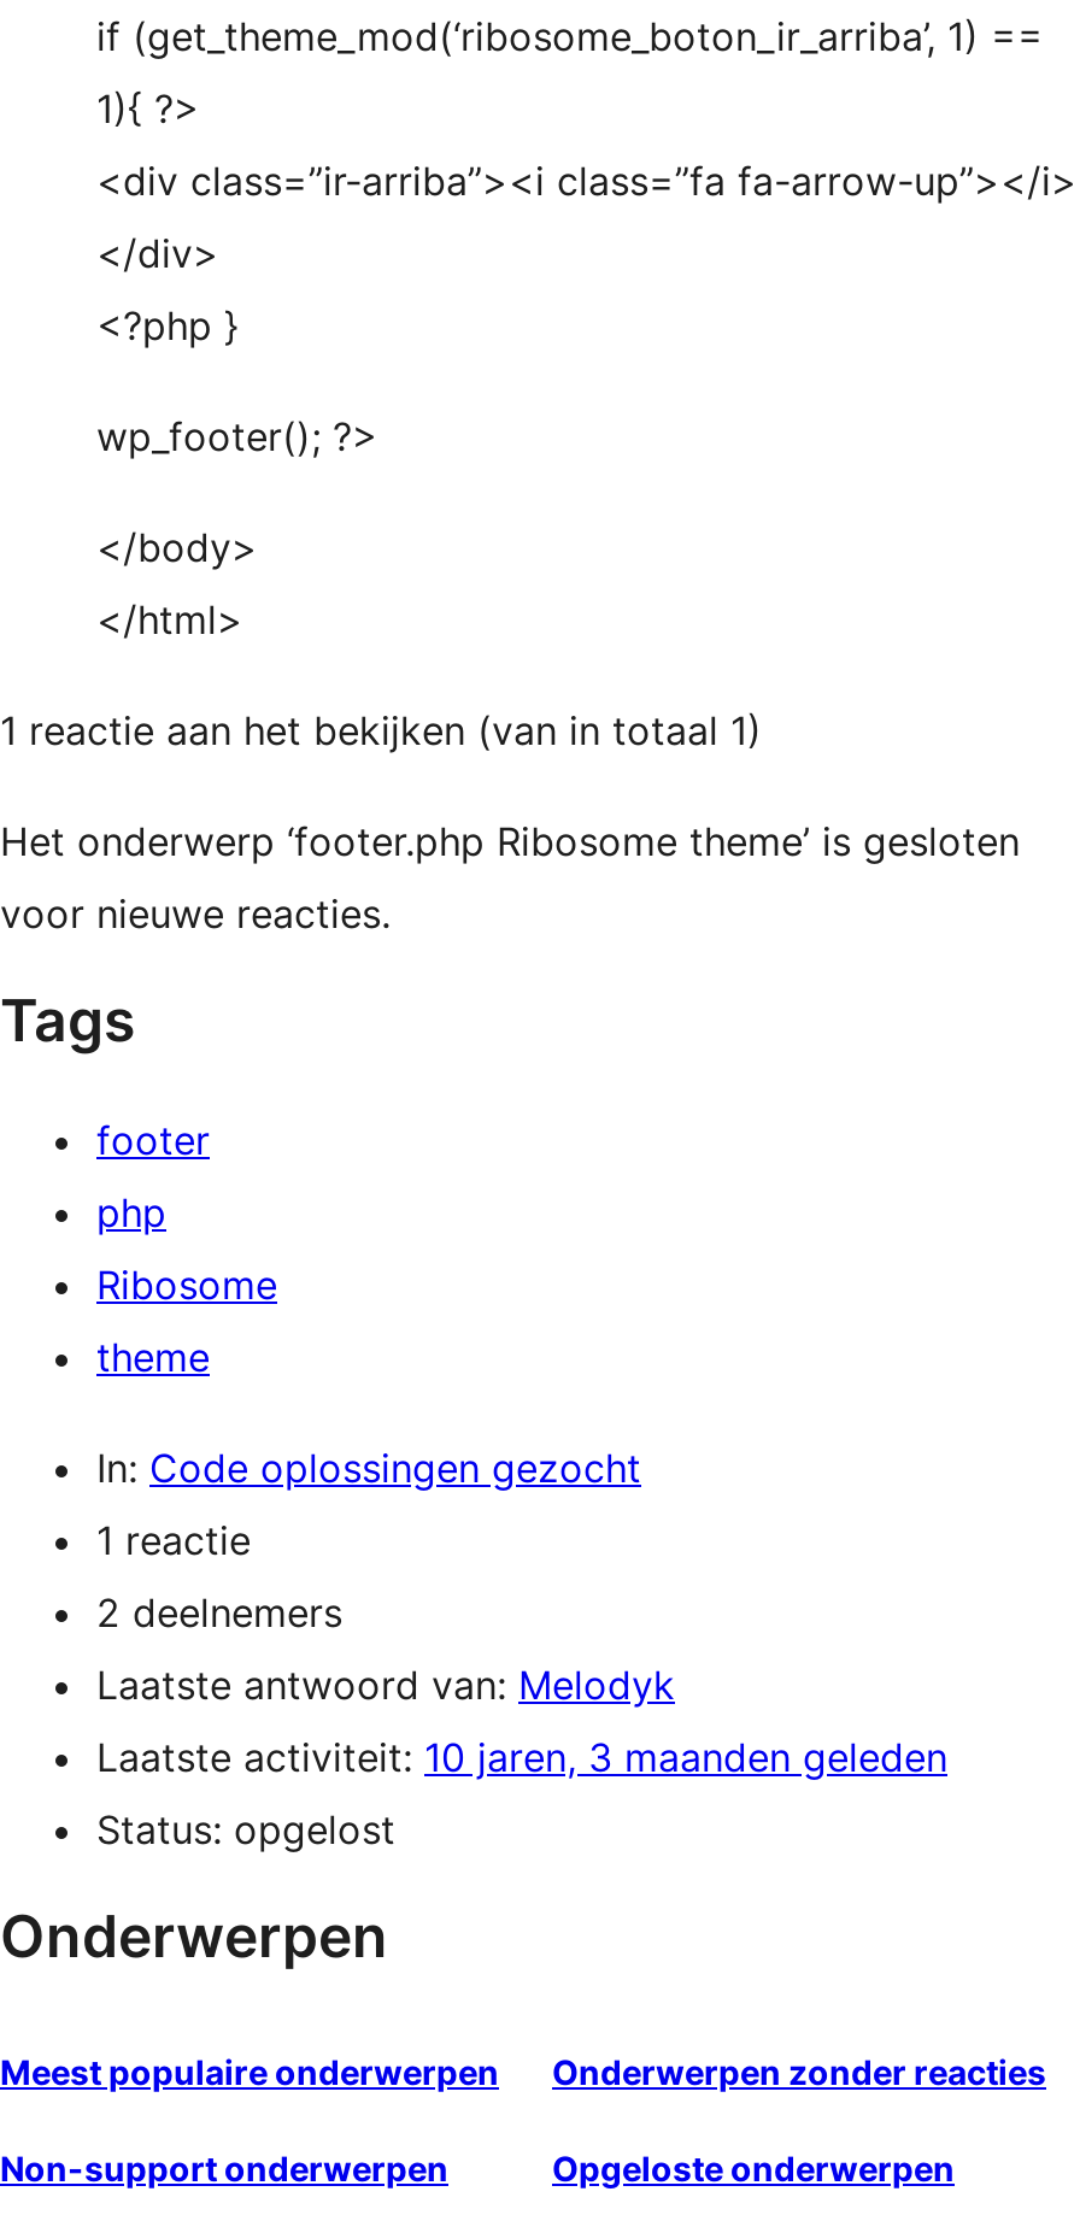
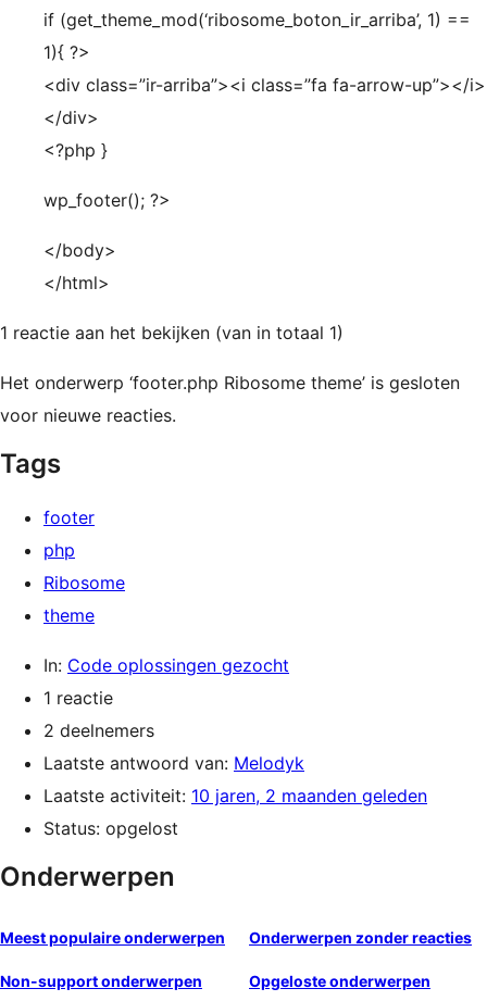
- Laatste activiteit: 10 jaren, 3 maanden geleden
+ Laatste activiteit: 10 jaren, 2 maanden geleden
